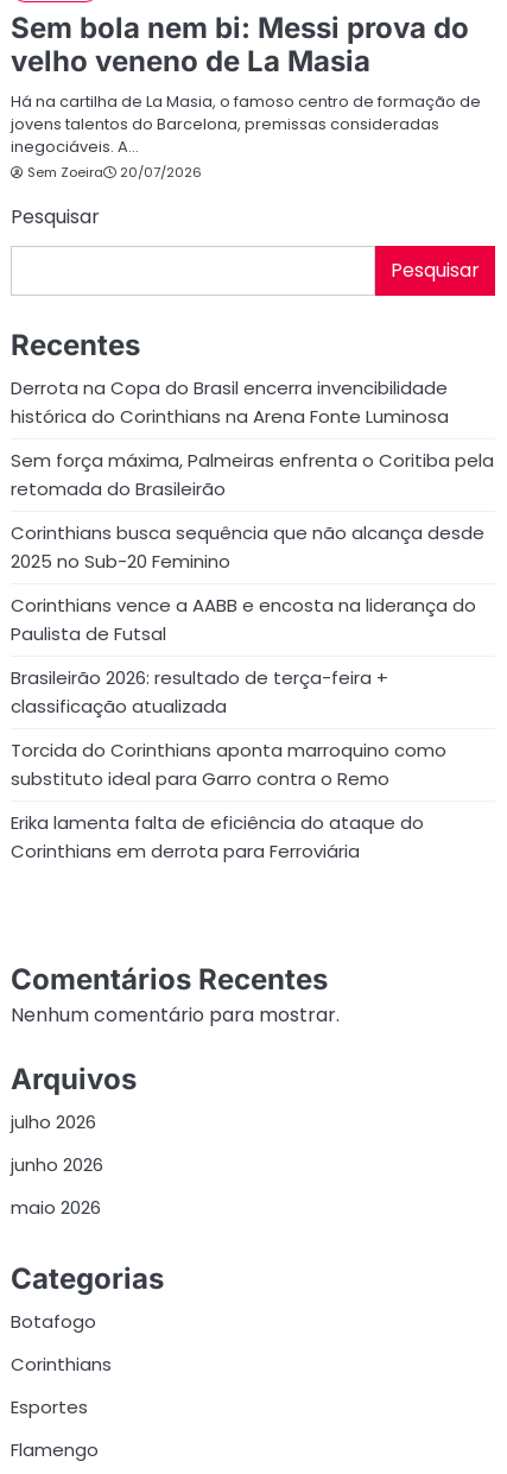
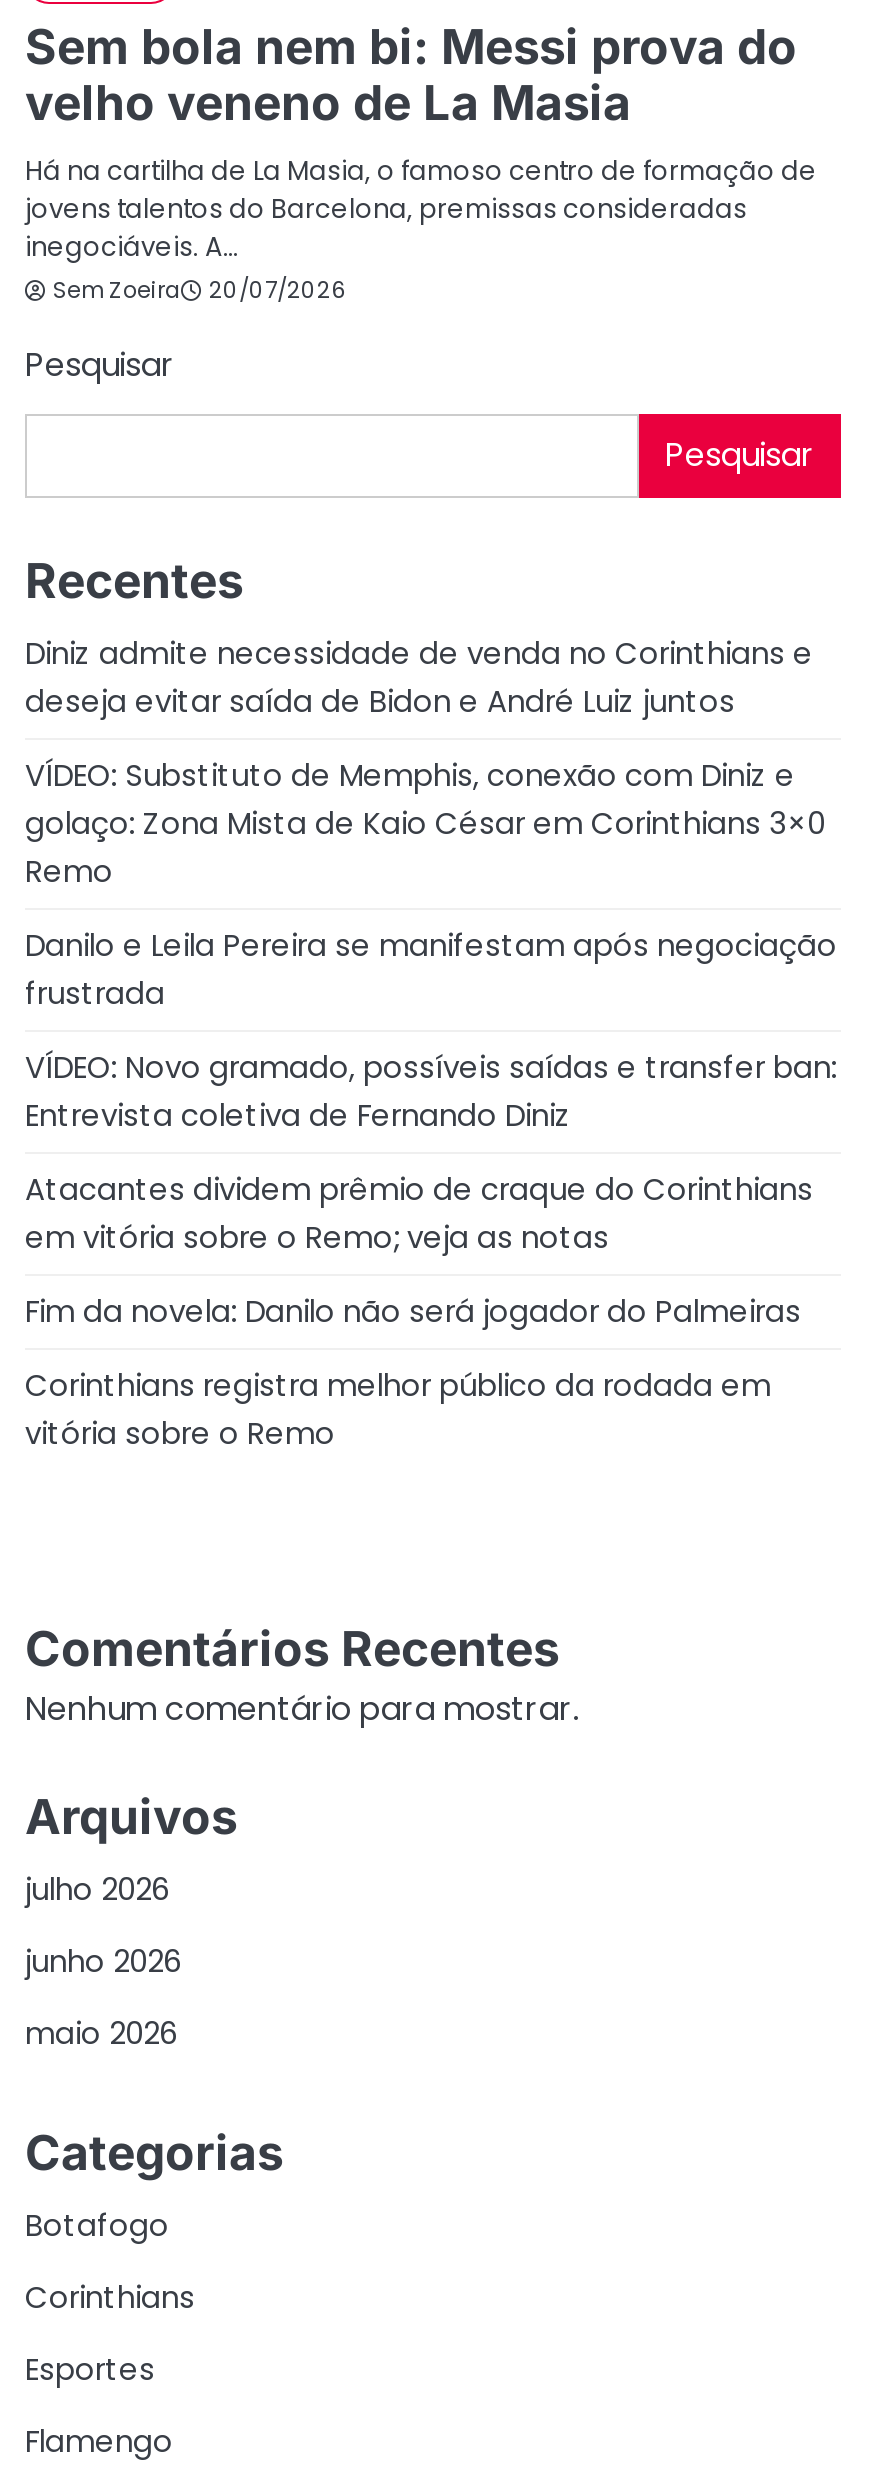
- Derrota na Copa do Brasil encerra invencibilidade
- histórica do Corinthians na Arena Fonte Luminosa
+ Diniz admite necessidade de venda no Corinthians e
+ deseja evitar saída de Bidon e André Luiz juntos

- Sem força máxima, Palmeiras enfrenta o Coritiba pela
- retomada do Brasileirão
+ VÍDEO: Substituto de Memphis, conexão com Diniz e
+ golaço: Zona Mista de Kaio César em Corinthians 3×0
+ Remo

- Corinthians busca sequência que não alcança desde
- 2025 no Sub-20 Feminino
+ Danilo e Leila Pereira se manifestam após negociação
+ frustrada

- Corinthians vence a AABB e encosta na liderança do
- Paulista de Futsal
+ VÍDEO: Novo gramado, possíveis saídas e transfer ban:
+ Entrevista coletiva de Fernando Diniz

- Brasileirão 2026: resultado de terça-feira +
- classificação atualizada
+ Atacantes dividem prêmio de craque do Corinthians
+ em vitória sobre o Remo; veja as notas

- Torcida do Corinthians aponta marroquino como
- substituto ideal para Garro contra o Remo
+ Fim da novela: Danilo não será jogador do Palmeiras

- Erika lamenta falta de eficiência do ataque do
- Corinthians em derrota para Ferroviária
+ Corinthians registra melhor público da rodada em
+ vitória sobre o Remo
